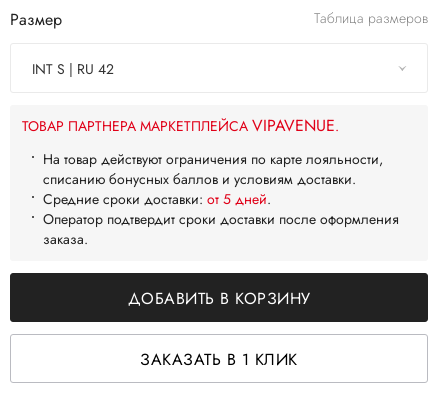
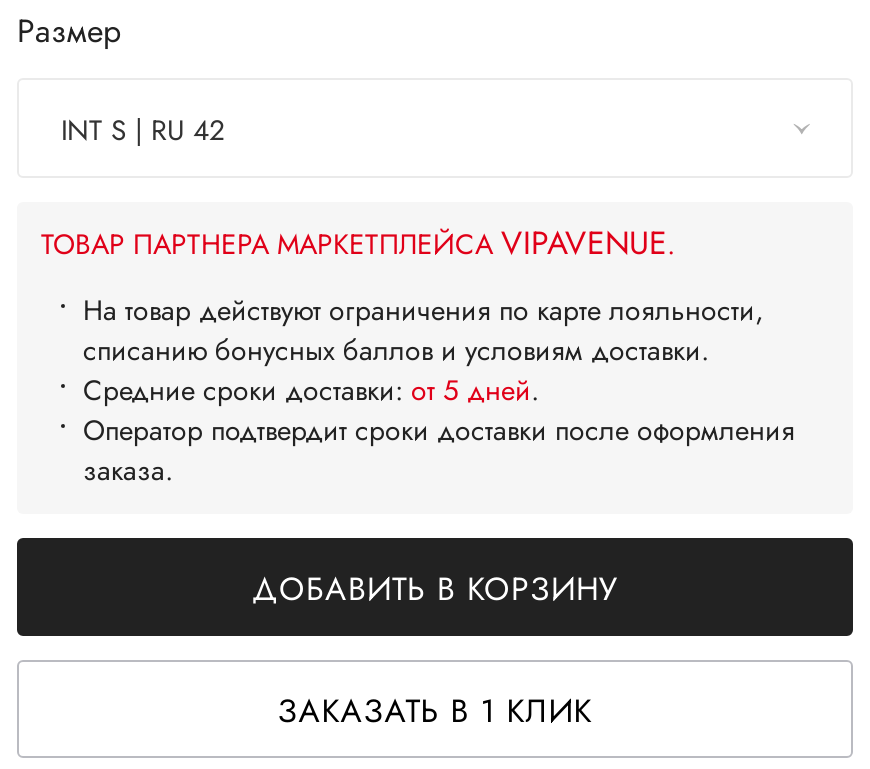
- Таблица размеров
